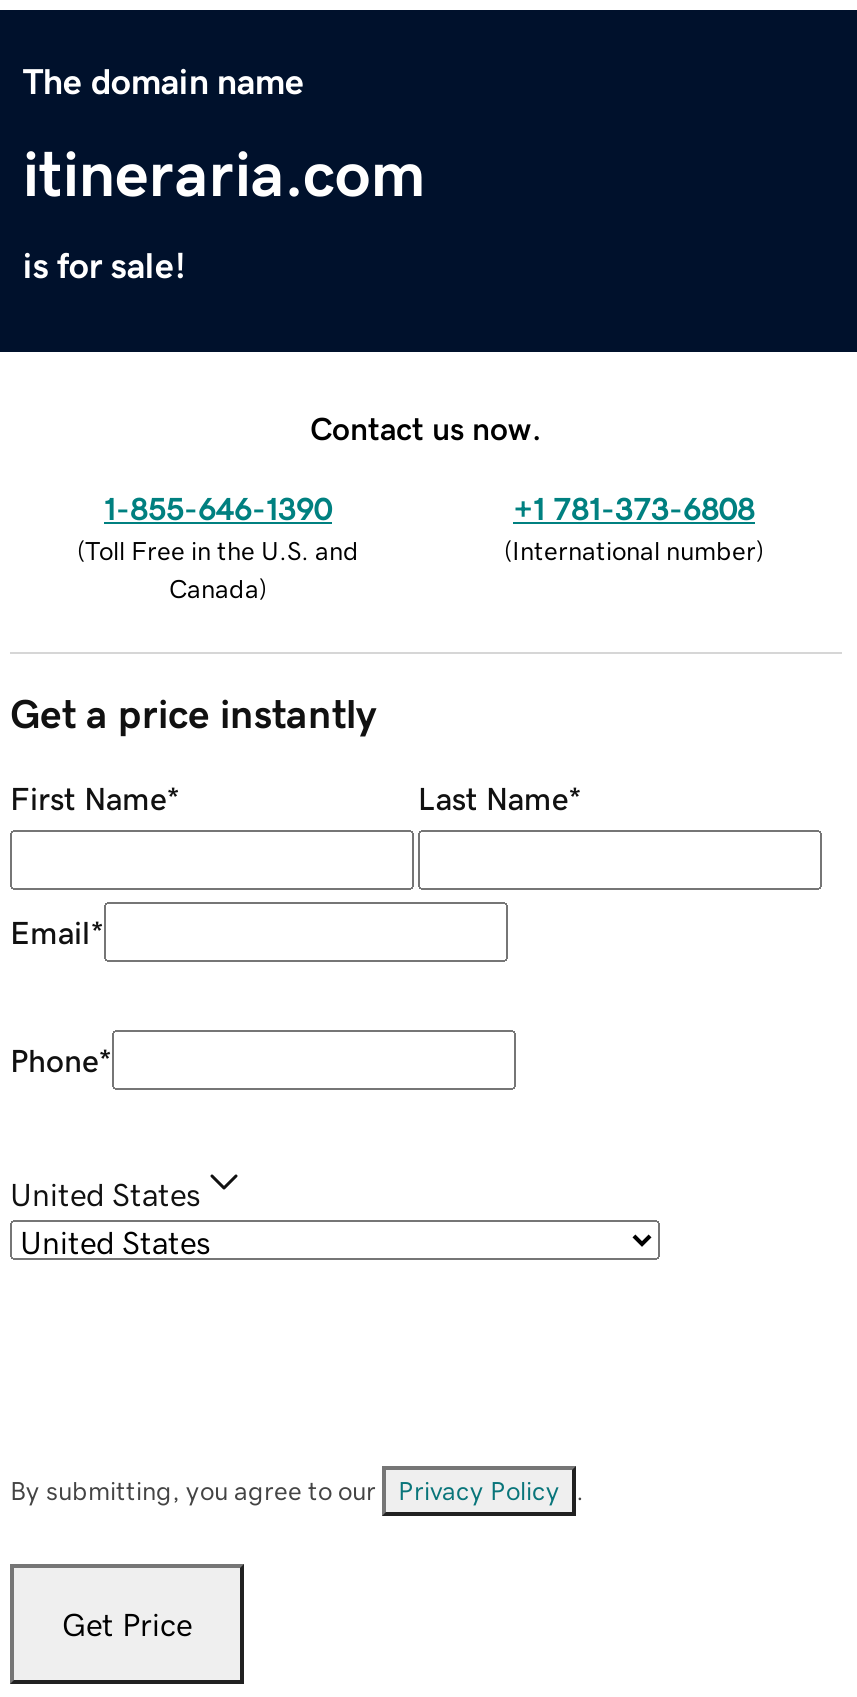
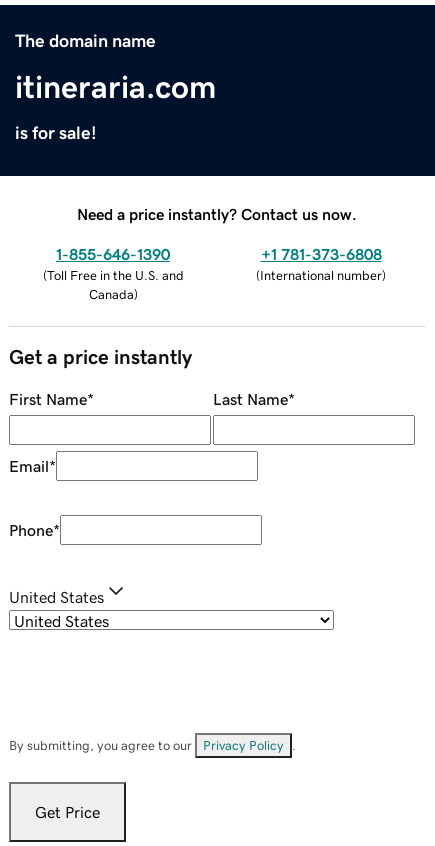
- Contact us now.
+ Need a price instantly? Contact us now.
